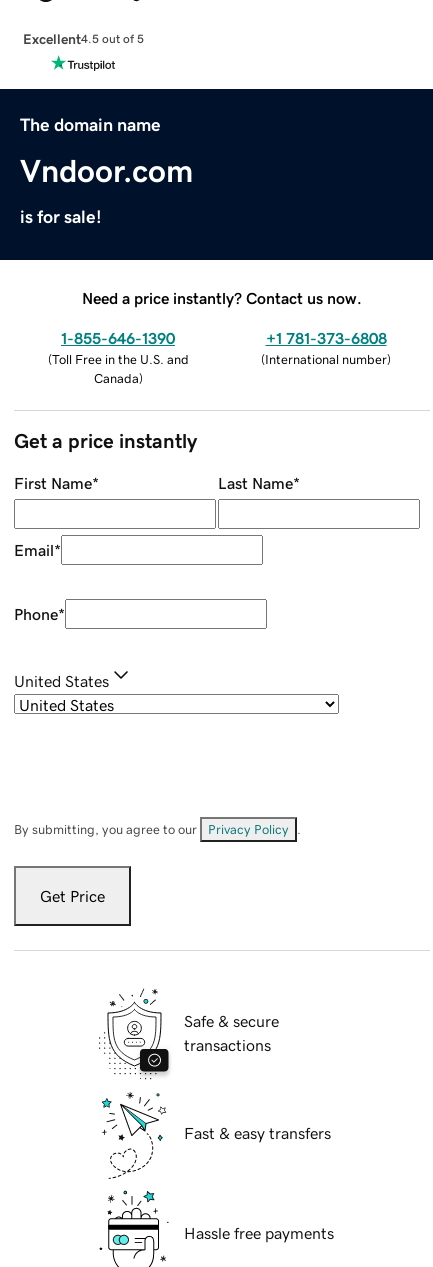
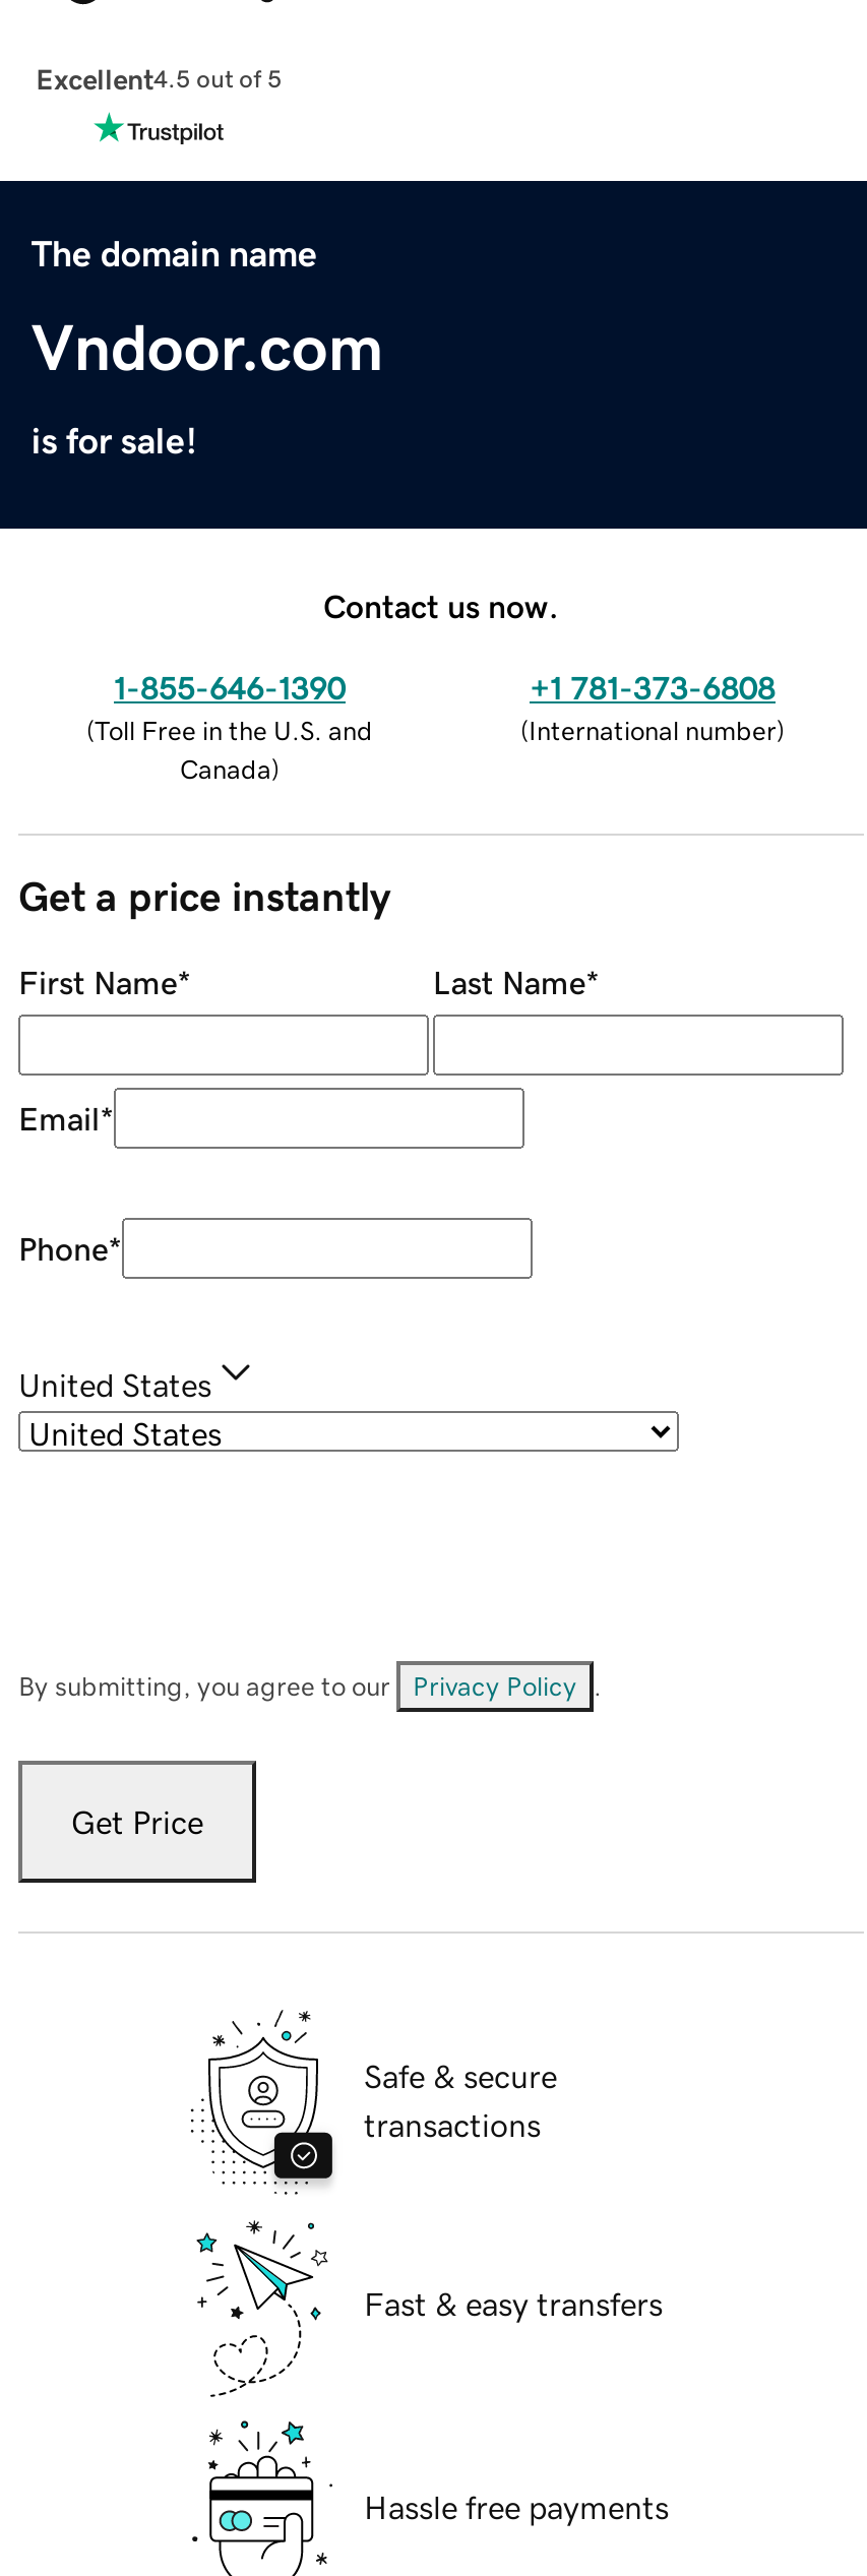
- Need a price instantly? Contact us now.
+ Contact us now.
